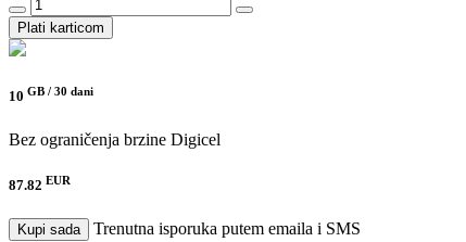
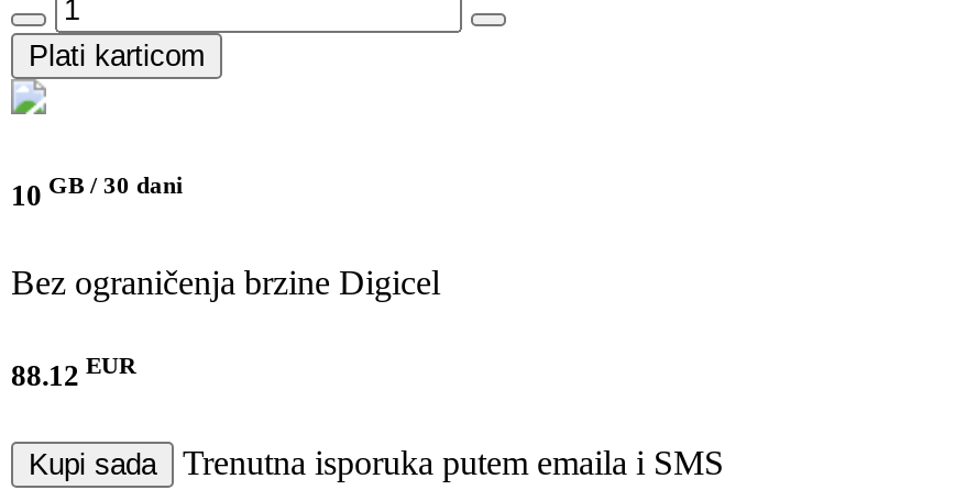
- 87.82 EUR
+ 88.12 EUR
